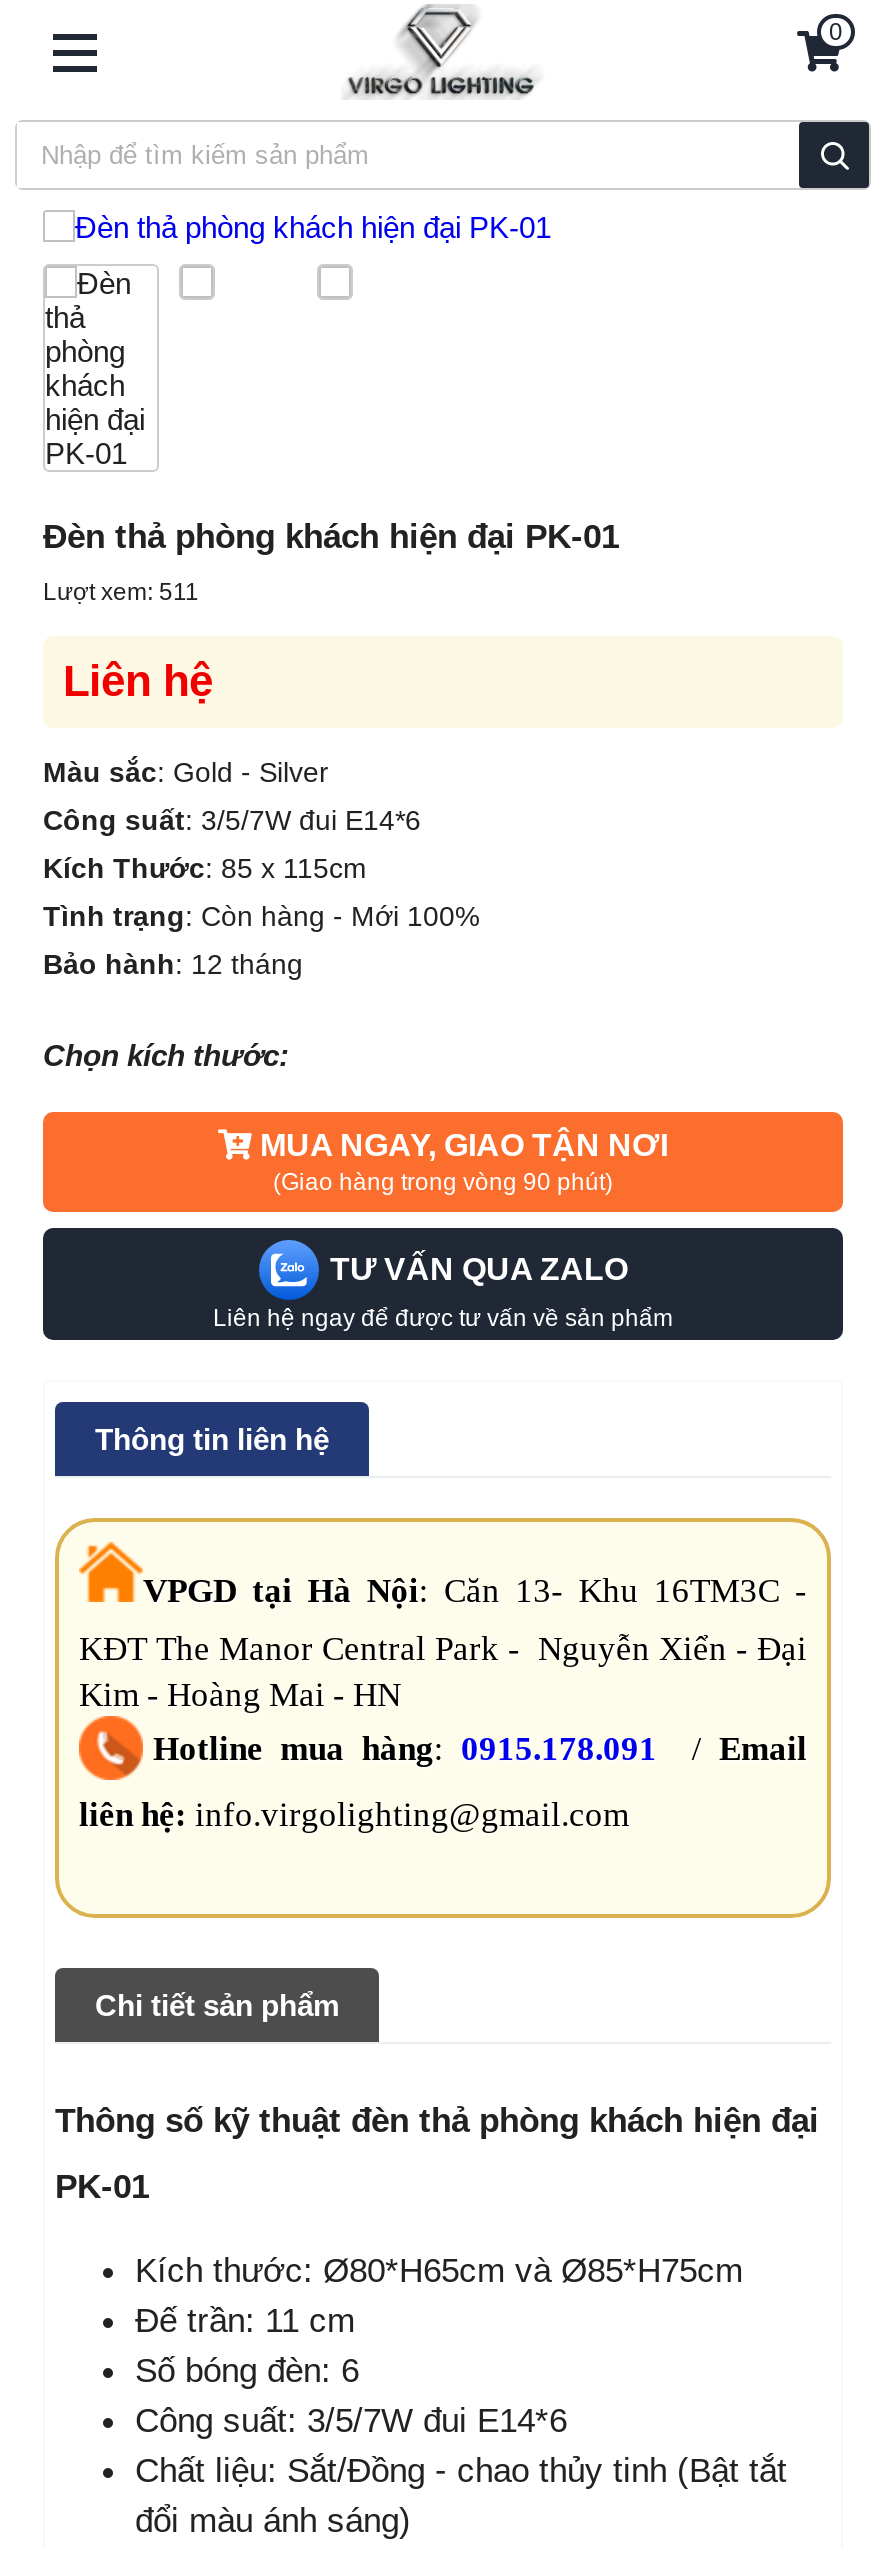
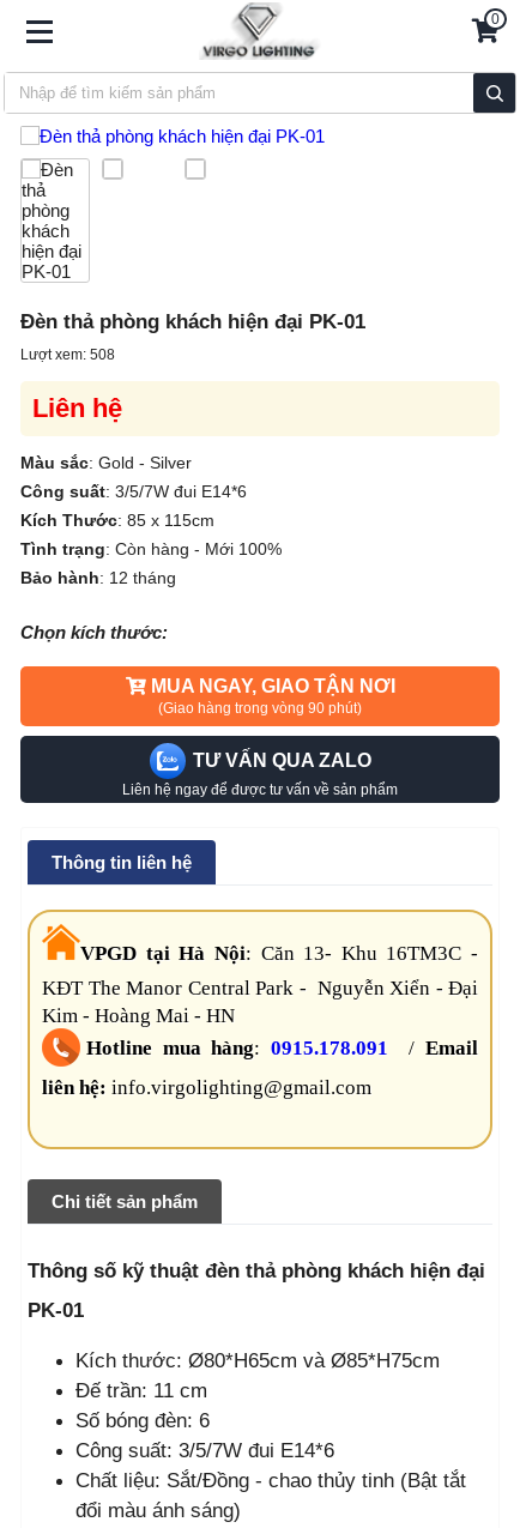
- Lượt xem: 511
+ Lượt xem: 508
